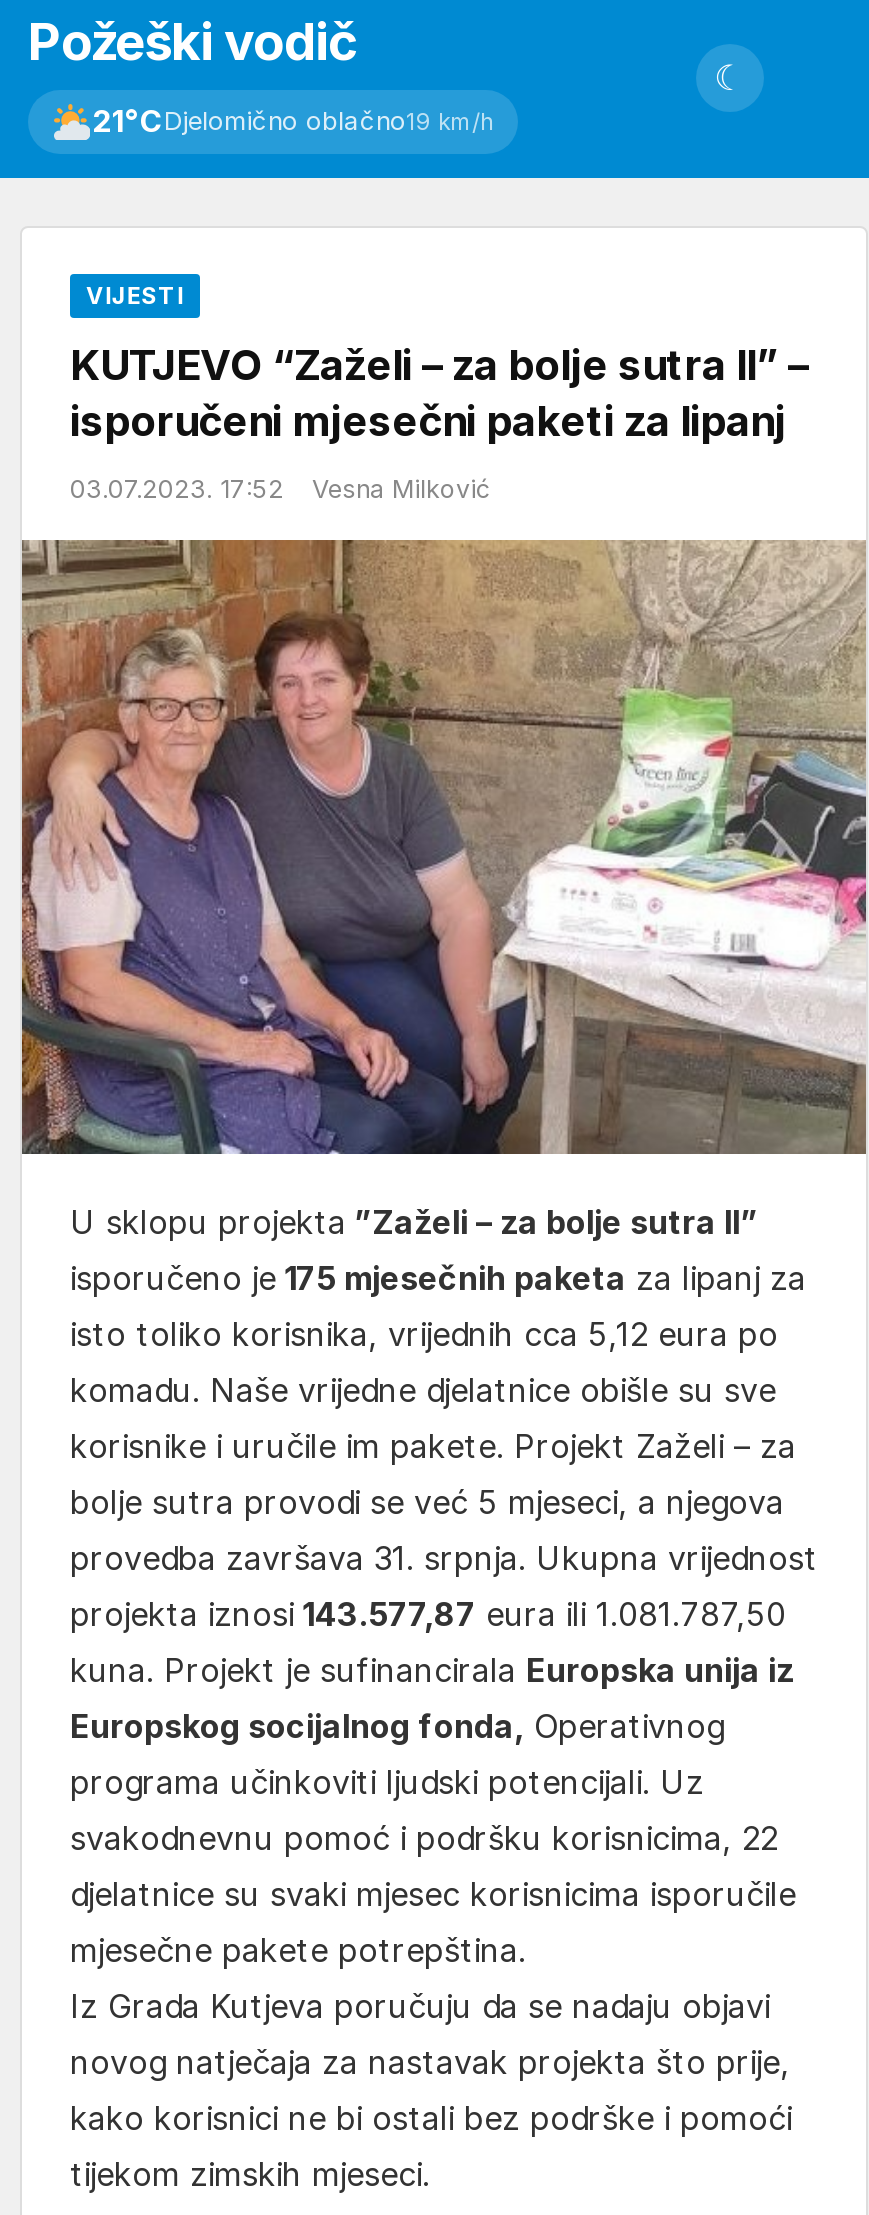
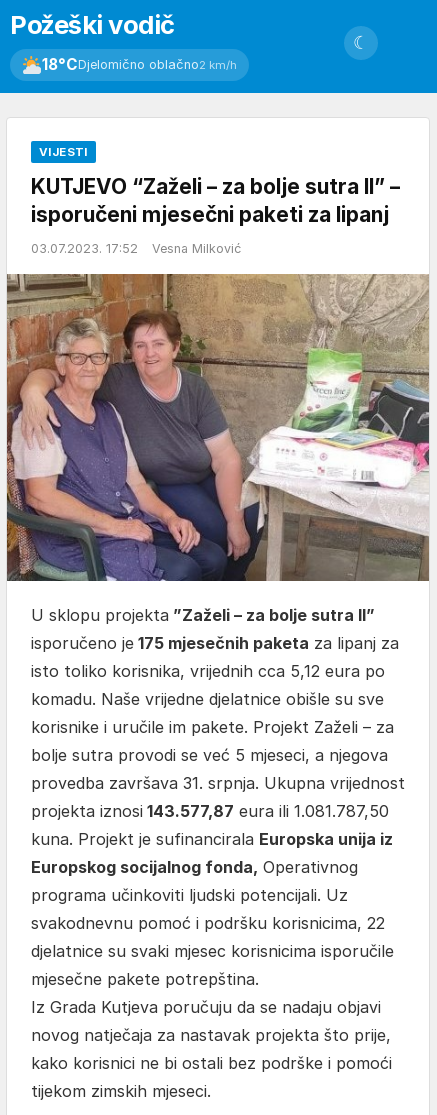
- 21°CDjelomično oblačno19 km/h
+ 18°CDjelomično oblačno2 km/h
